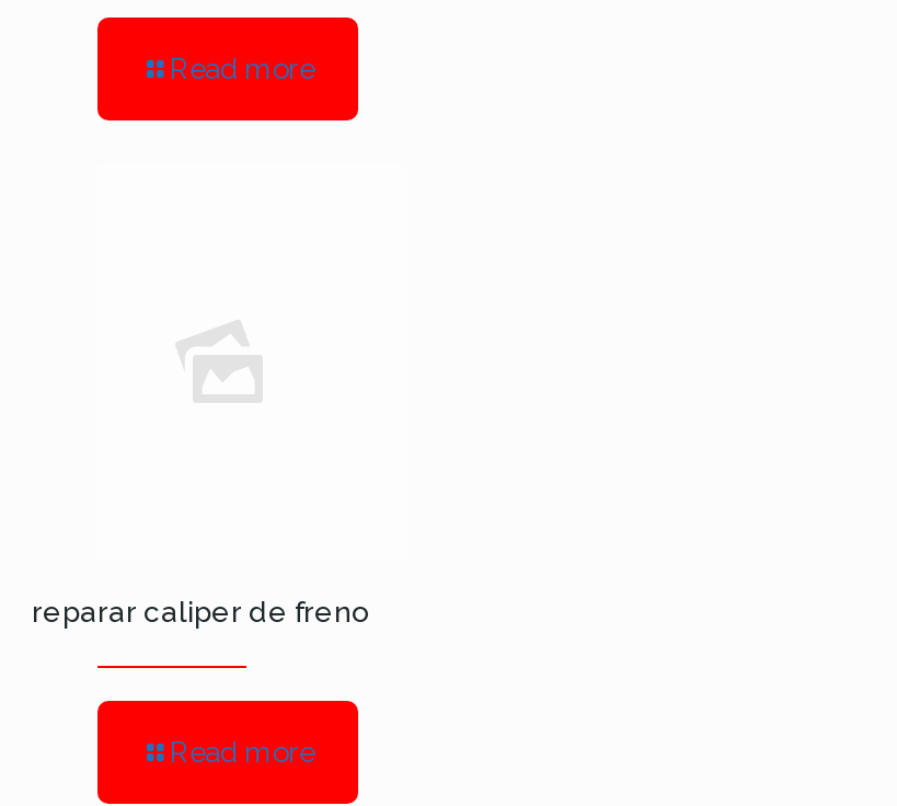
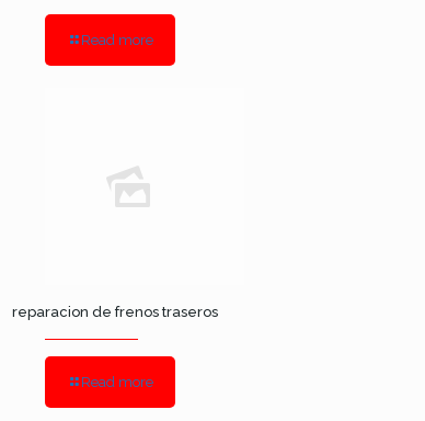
- reparar caliper de freno
+ reparacion de frenos traseros
